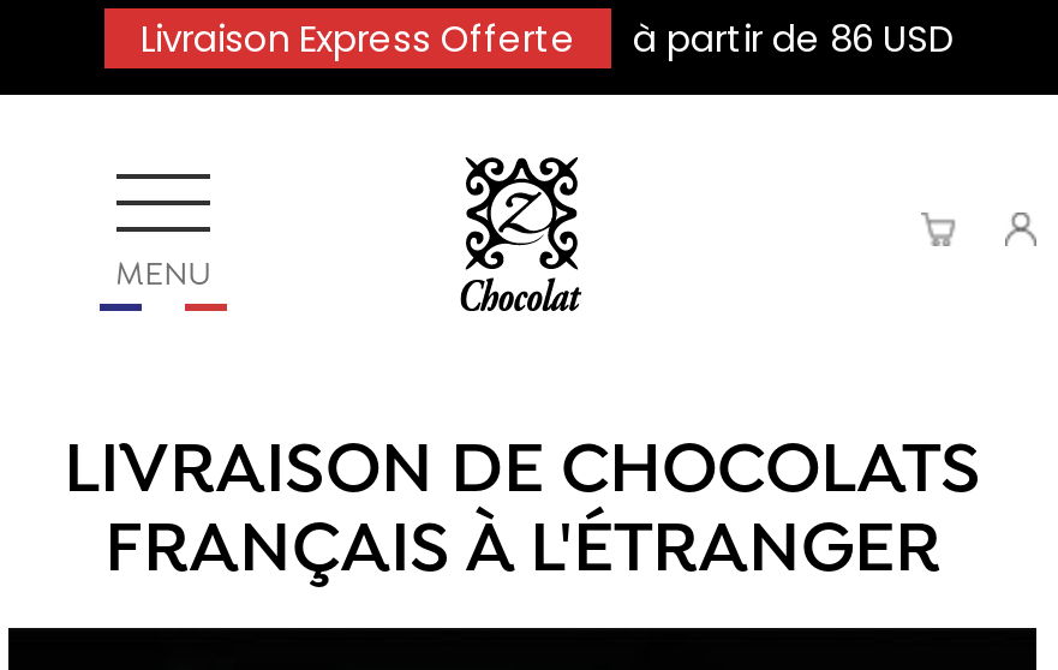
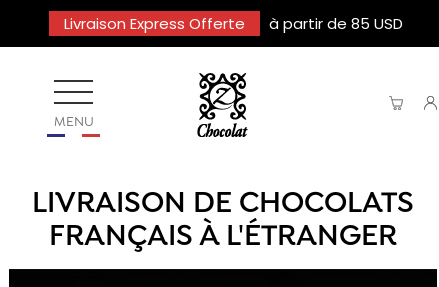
- à partir de 86 USD
+ à partir de 85 USD
